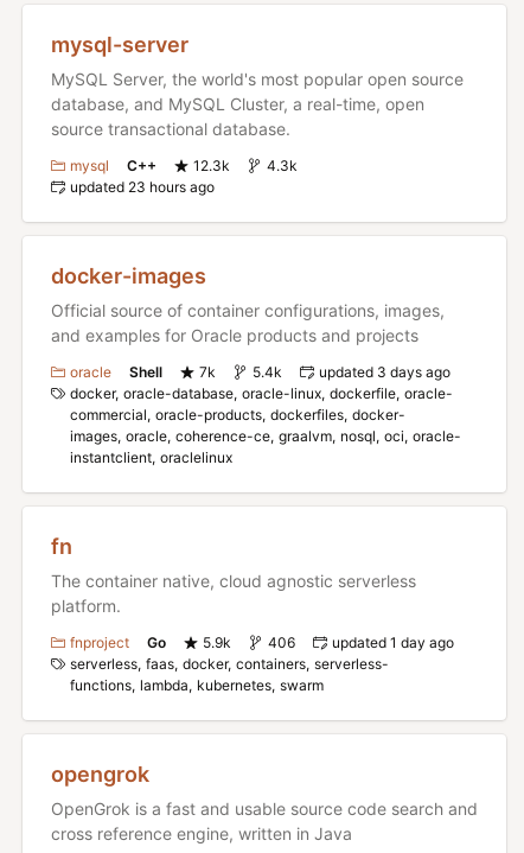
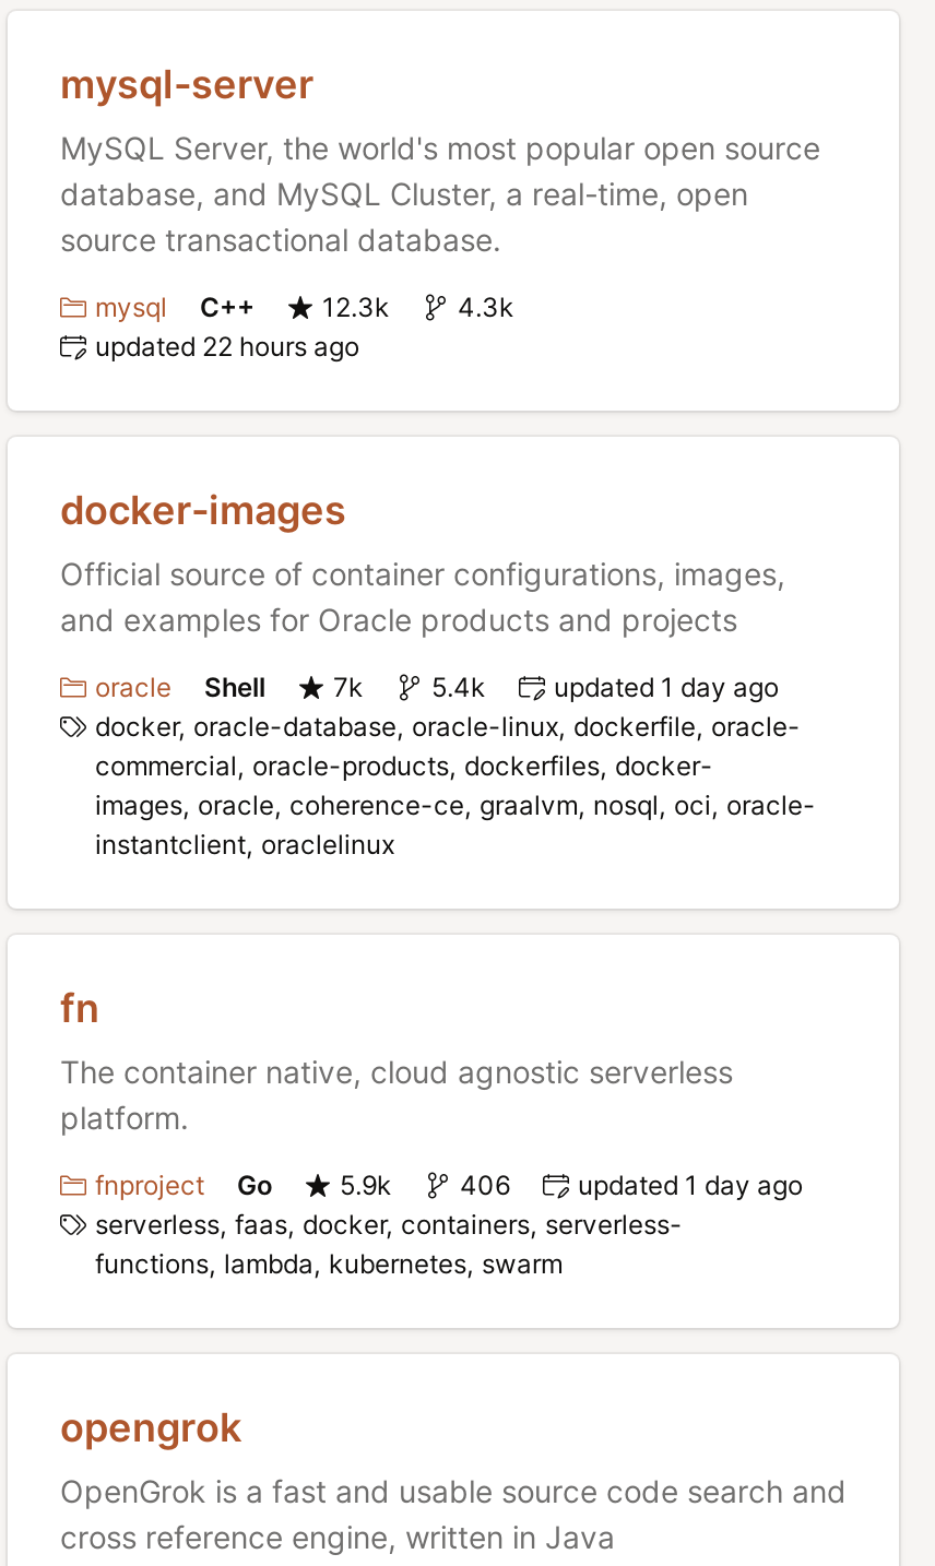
- updated 23 hours ago
+ updated 22 hours ago

- updated 3 days ago
+ updated 1 day ago
